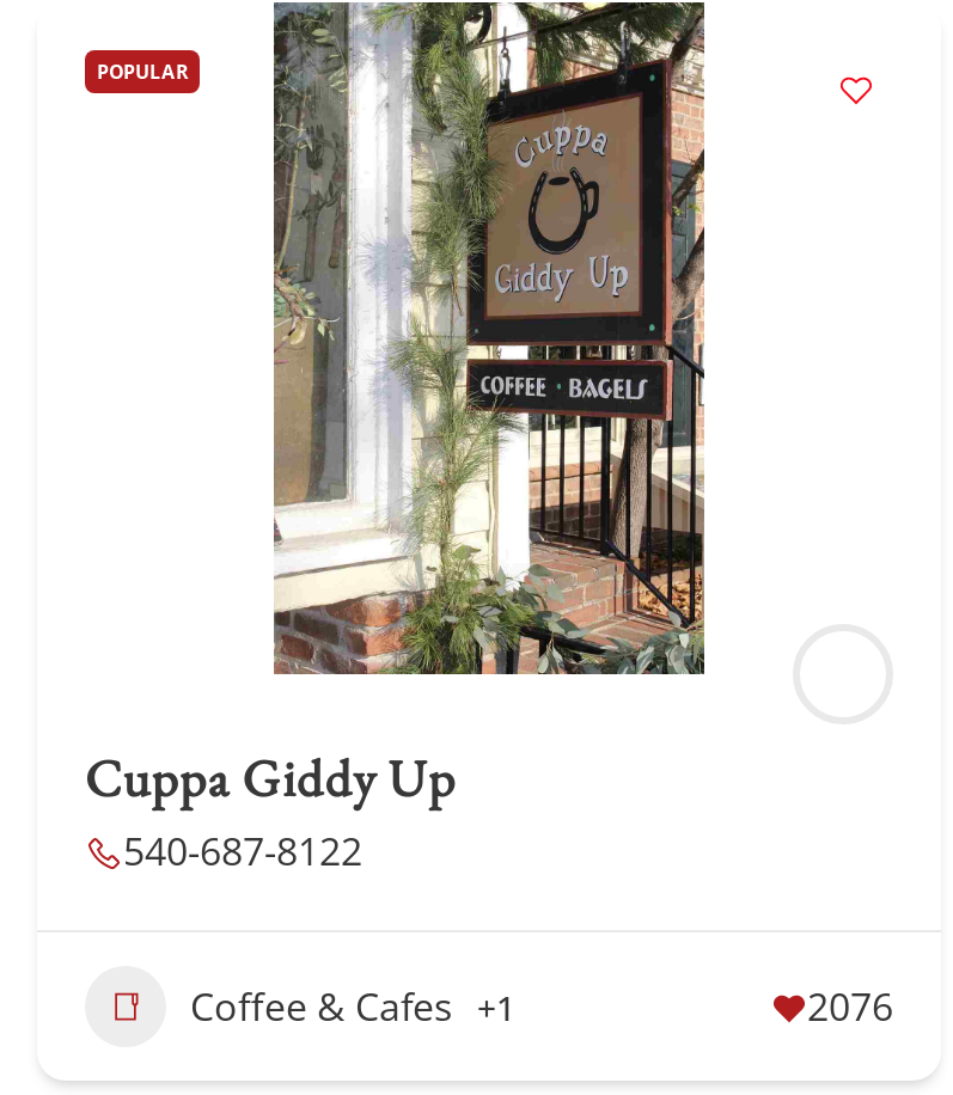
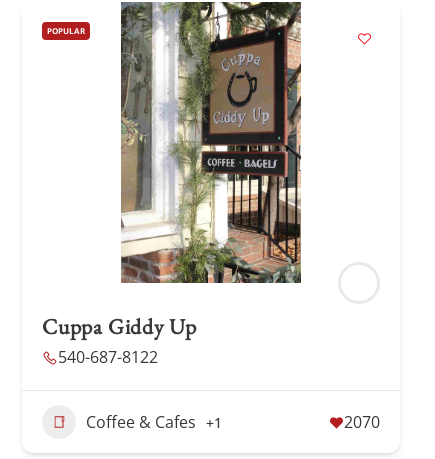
- 2076
+ 2070
